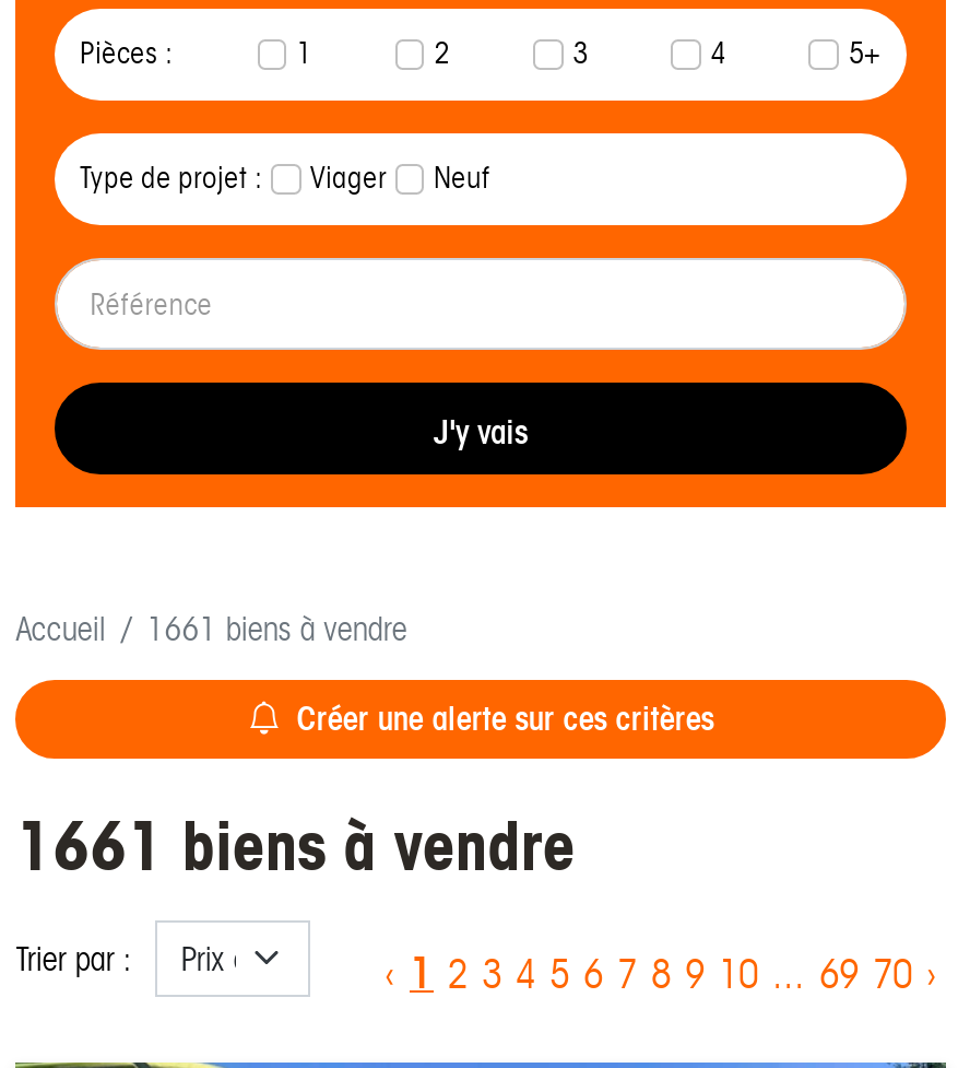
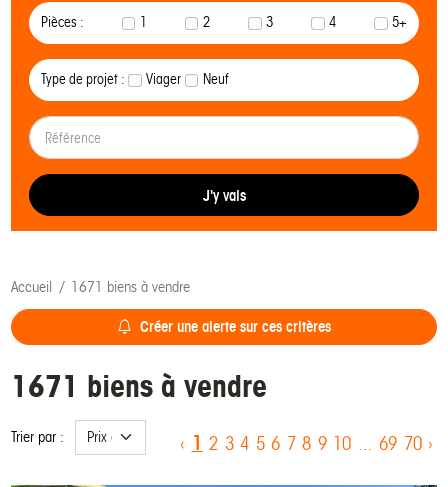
- 1661 biens à vendre
+ 1671 biens à vendre

- 1661 biens à vendre
+ 1671 biens à vendre
